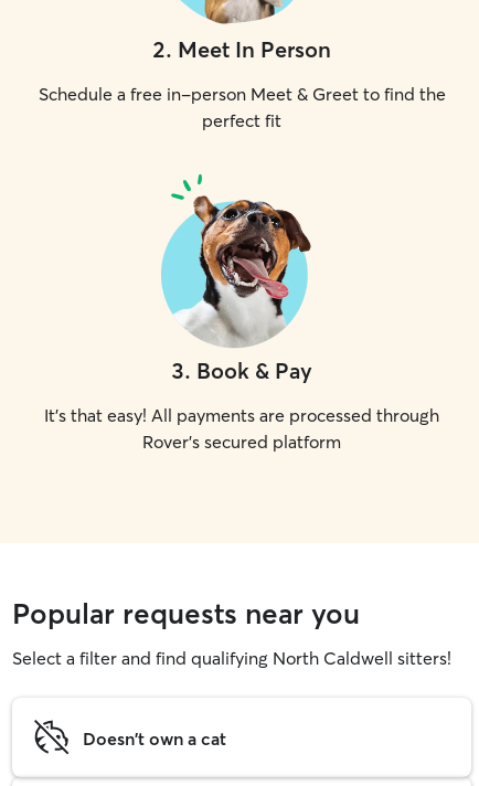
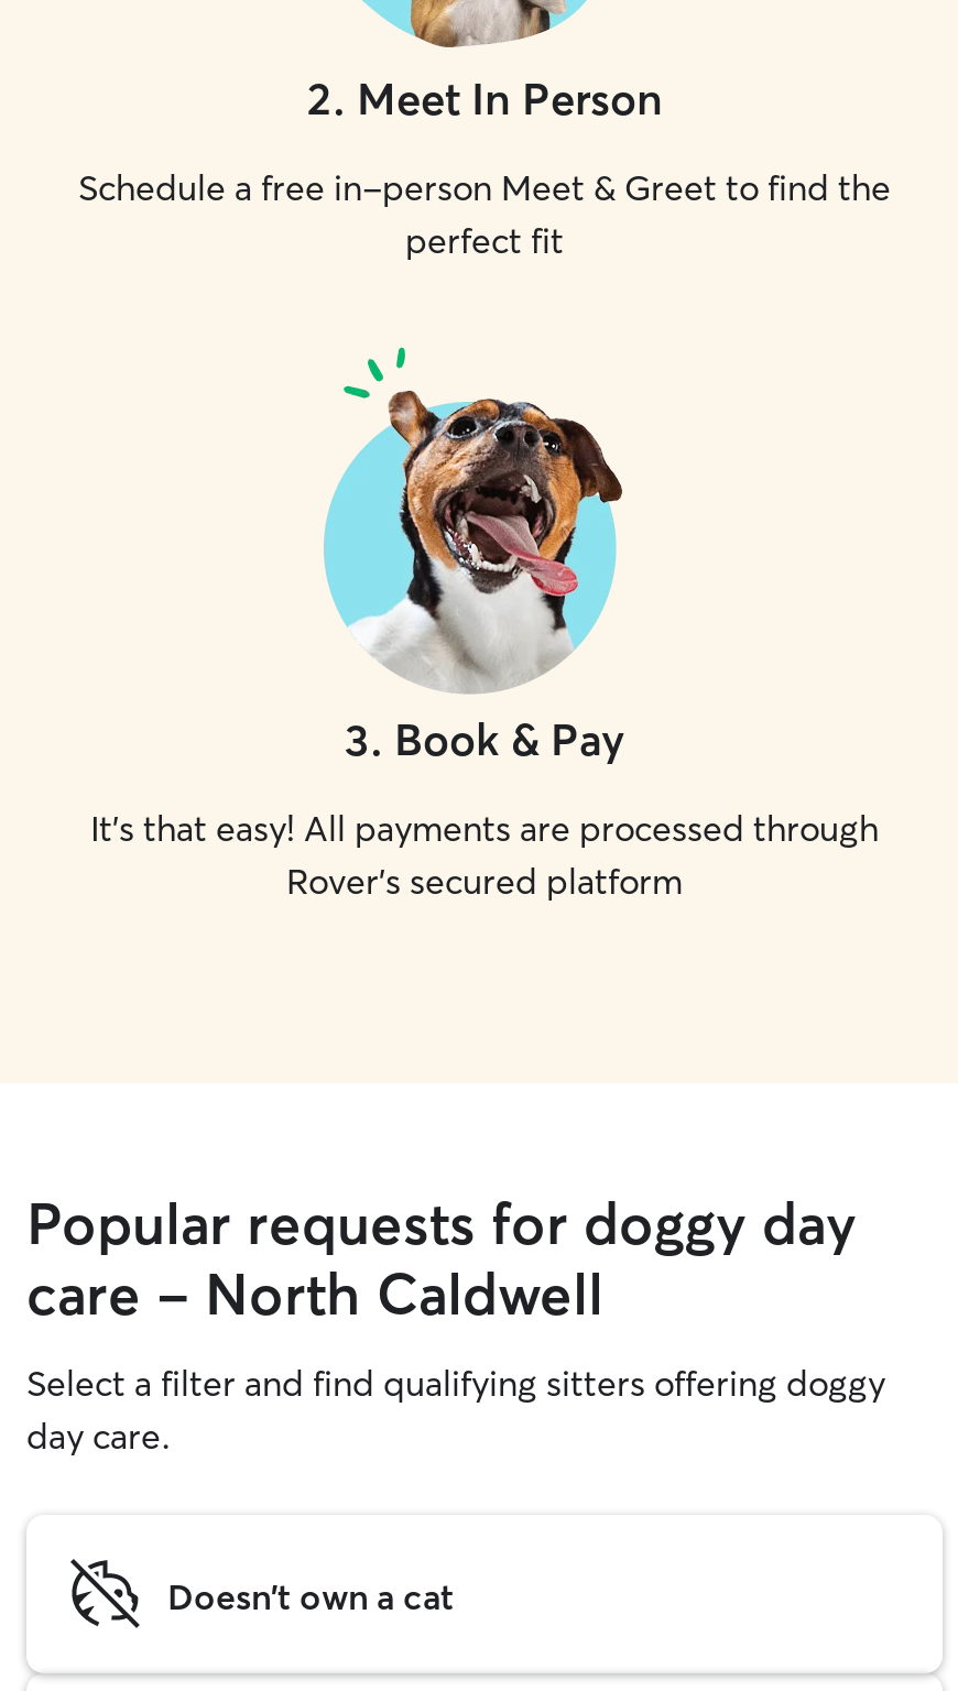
- Popular requests near you
- Select a filter and find qualifying North Caldwell sitters!
+ Popular requests for doggy day
+ care - North Caldwell
+ Select a filter and find qualifying sitters offering doggy
+ day care.
